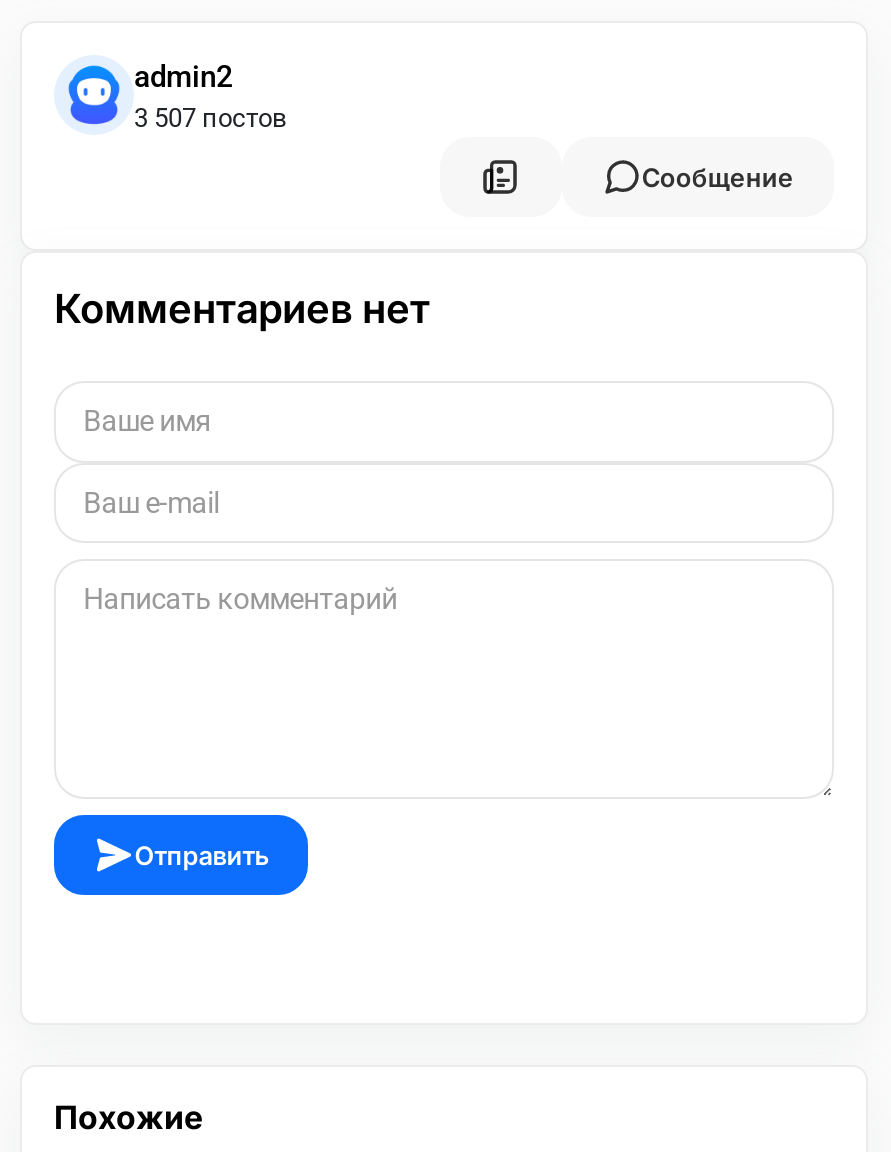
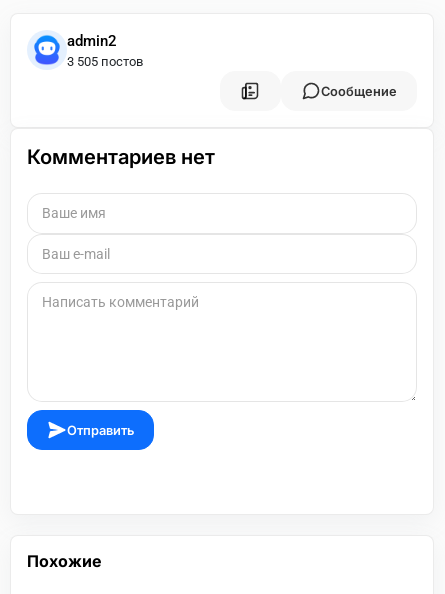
- 3 507 постов
+ 3 505 постов
